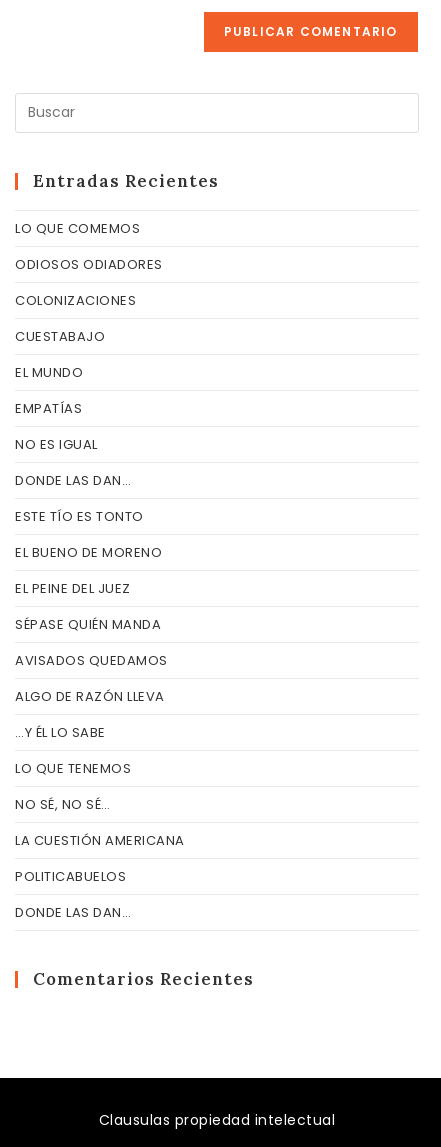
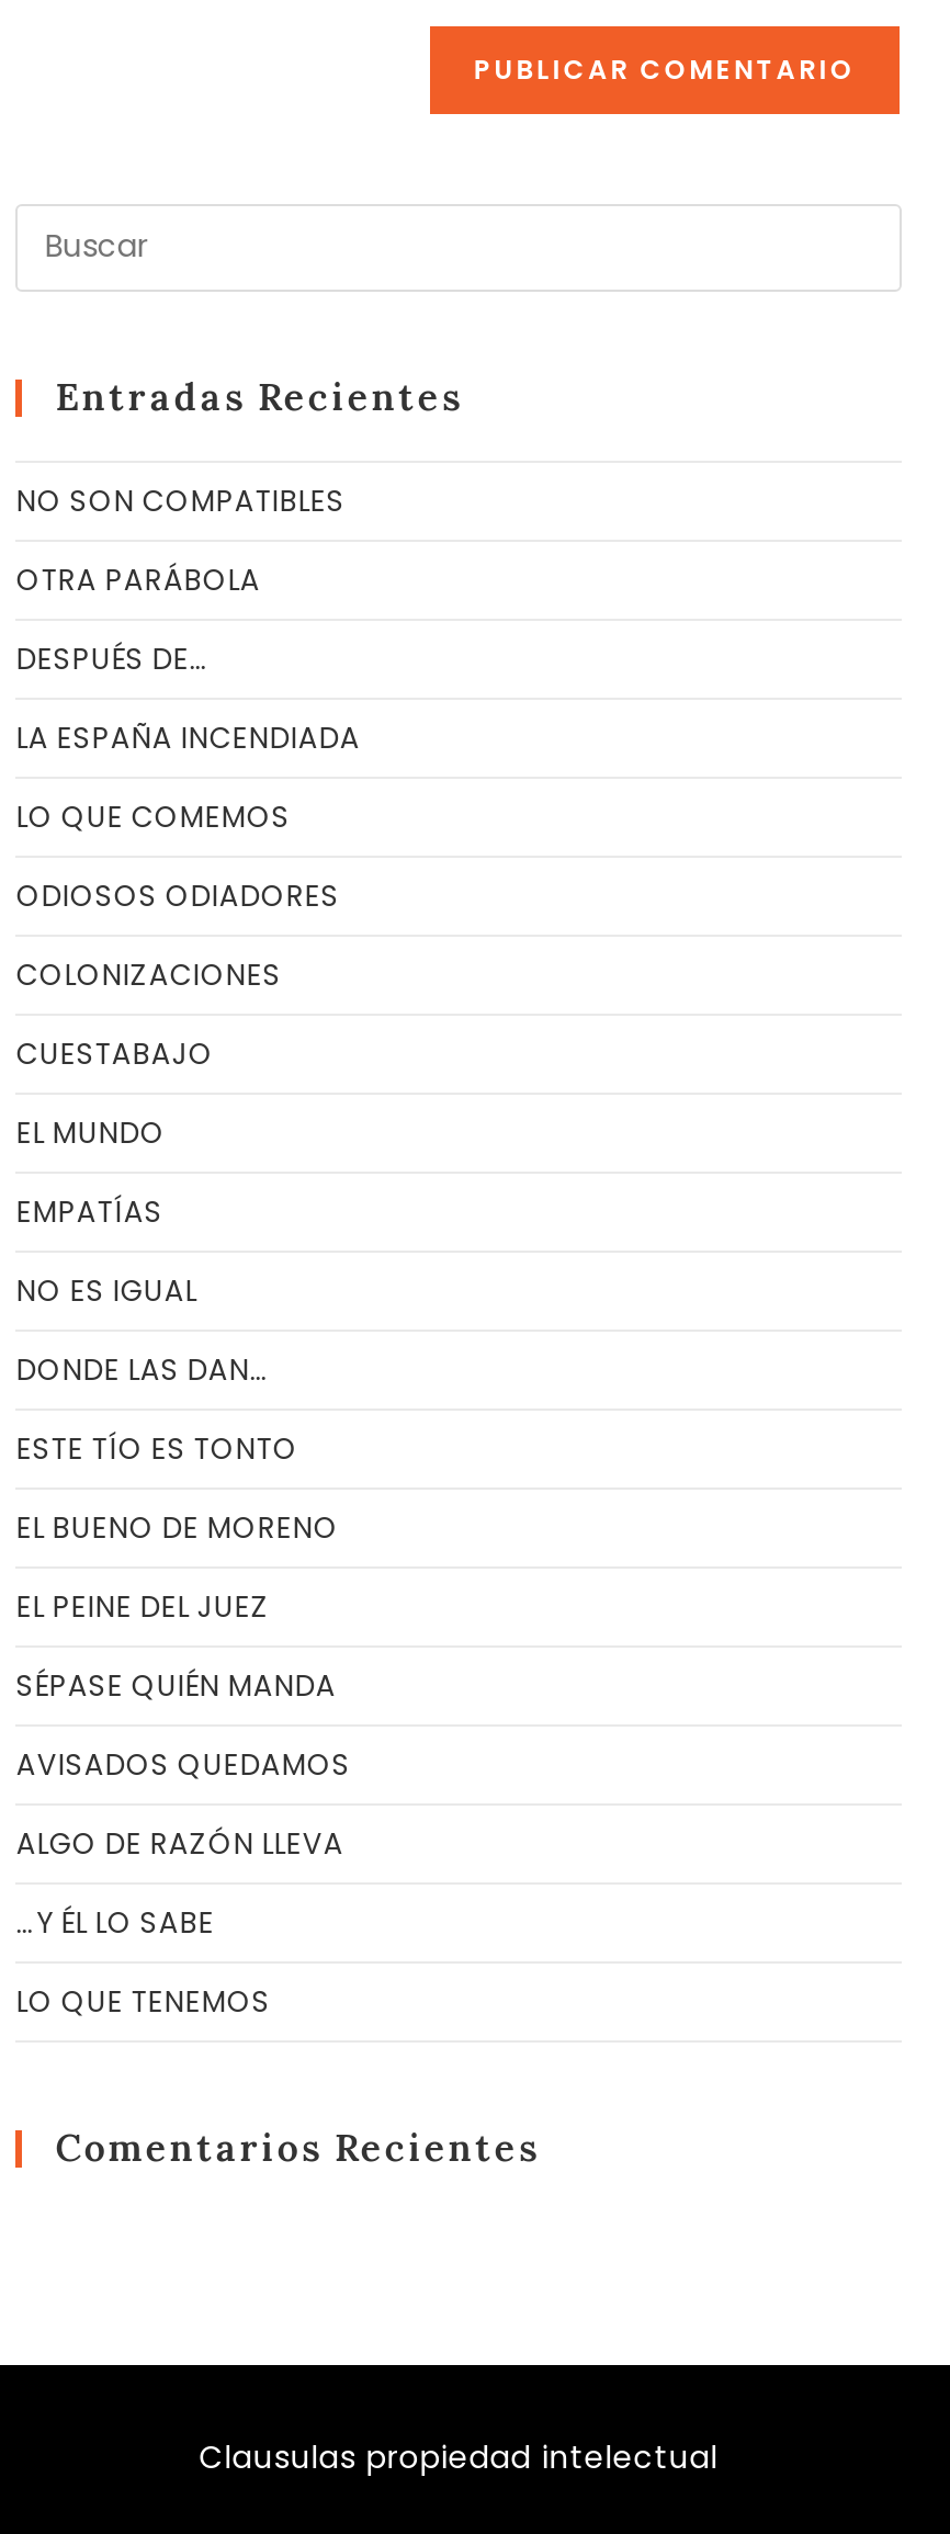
moved down: LO QUE COMEMOS | ODIOSOS ODIADORES | COLONIZACIONES | ... | …Y ÉL LO SABE | LO QUE TENEMOS

+ NO SON COMPATIBLES
+ OTRA PARÁBOLA
+ DESPUÉS DE…
+ LA ESPAÑA INCENDIADA

- NO SÉ, NO SÉ…
- LA CUESTIÓN AMERICANA
- POLITICABUELOS
- DONDE LAS DAN…
